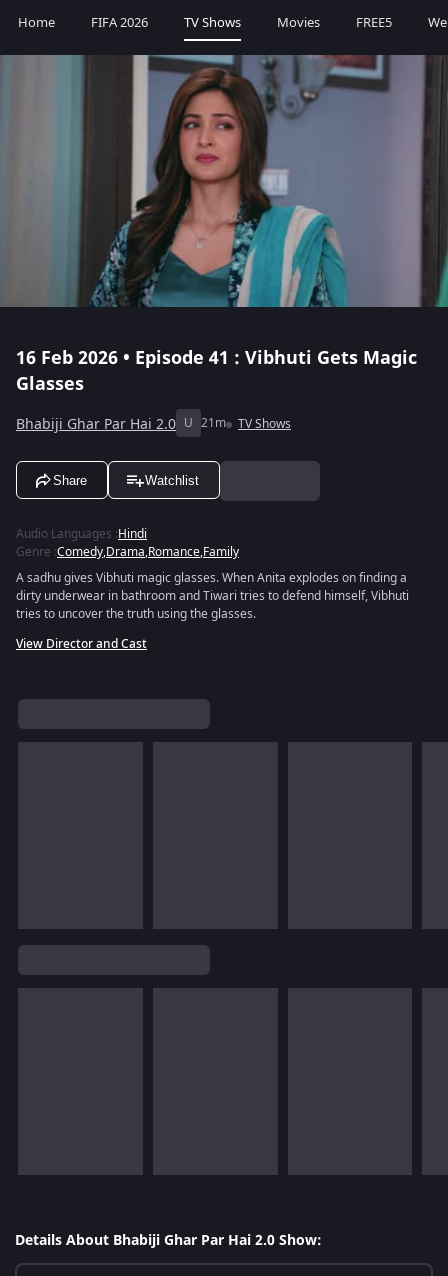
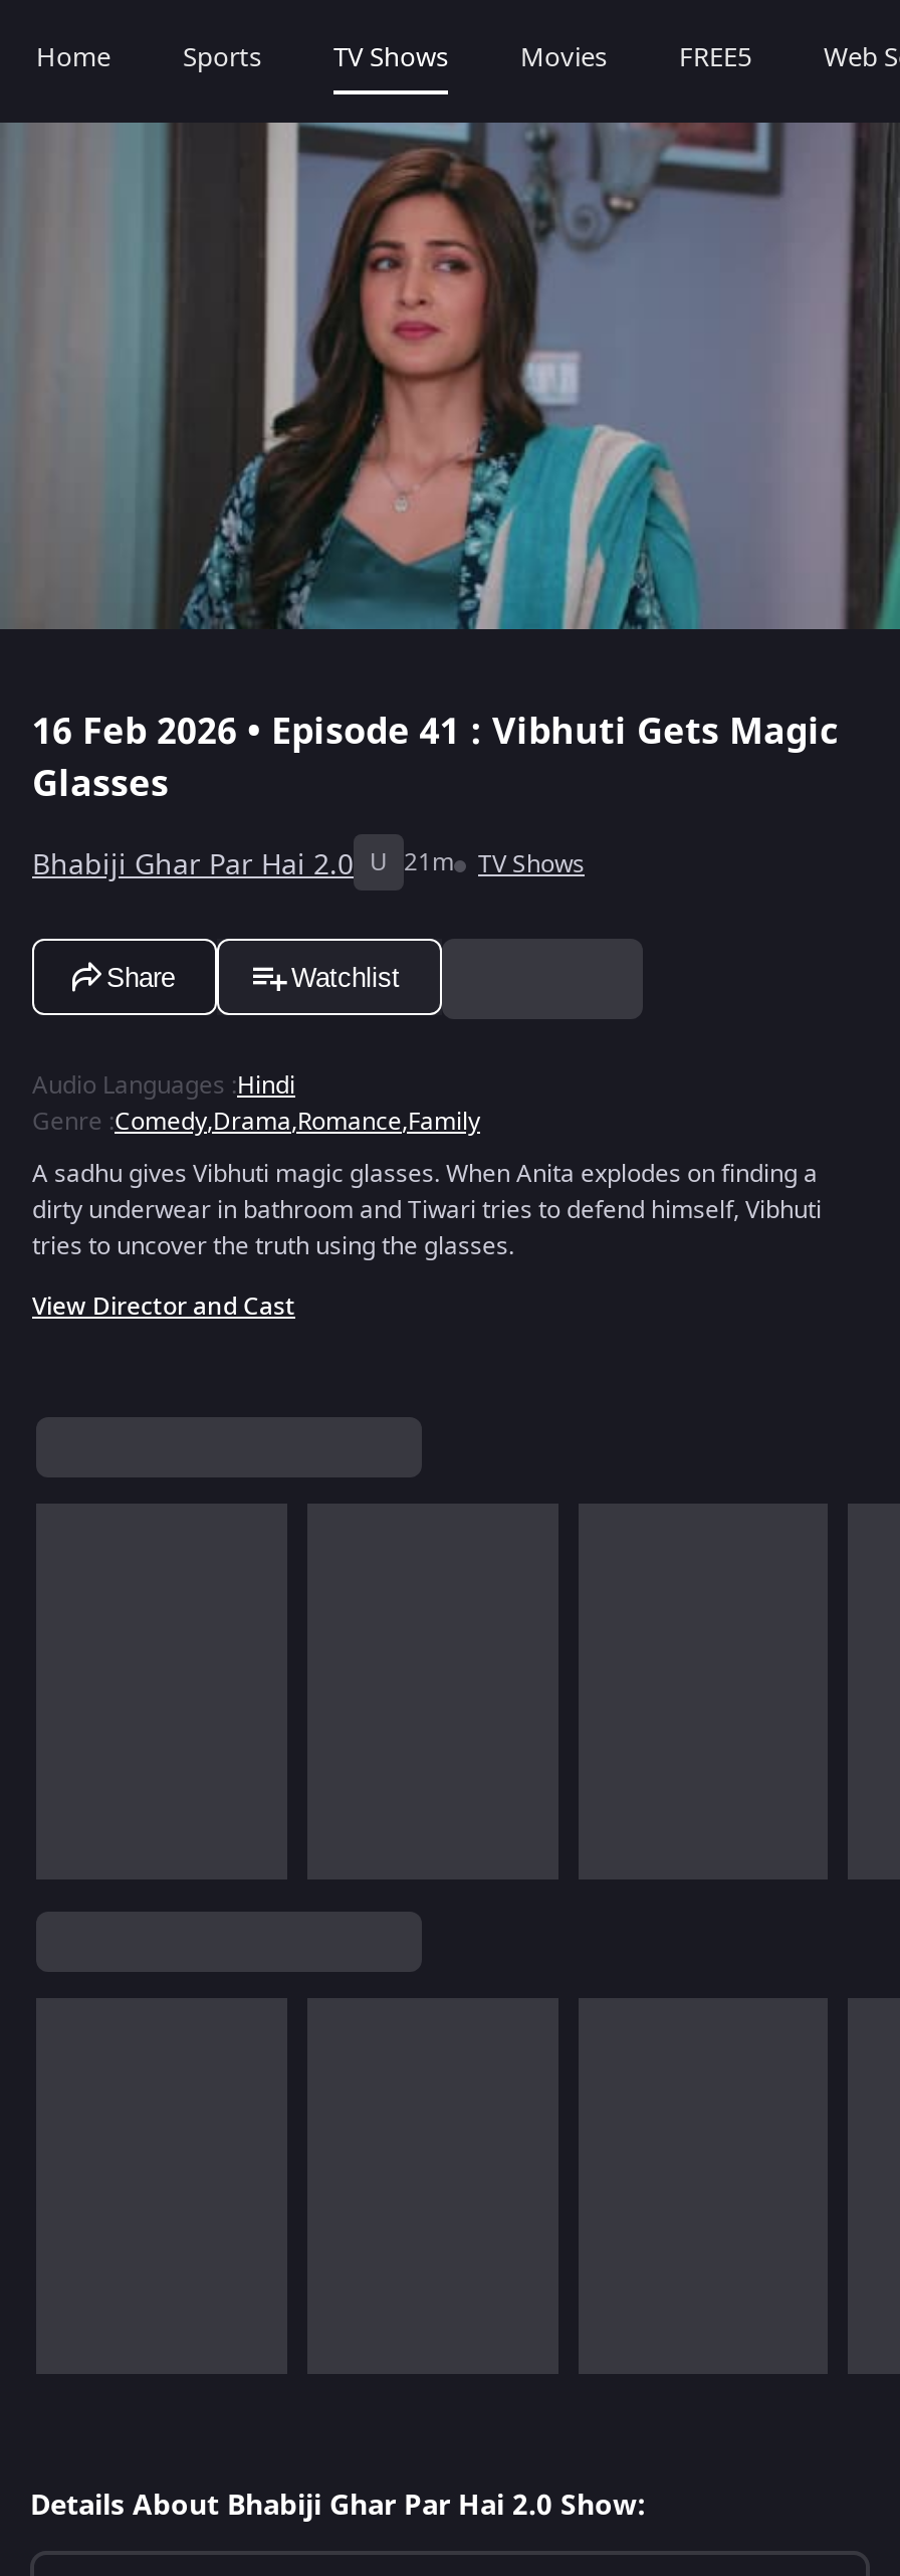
- FIFA 2026
+ Sports
